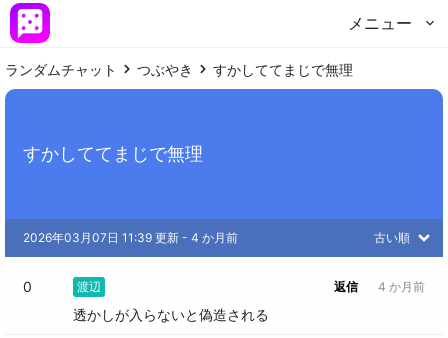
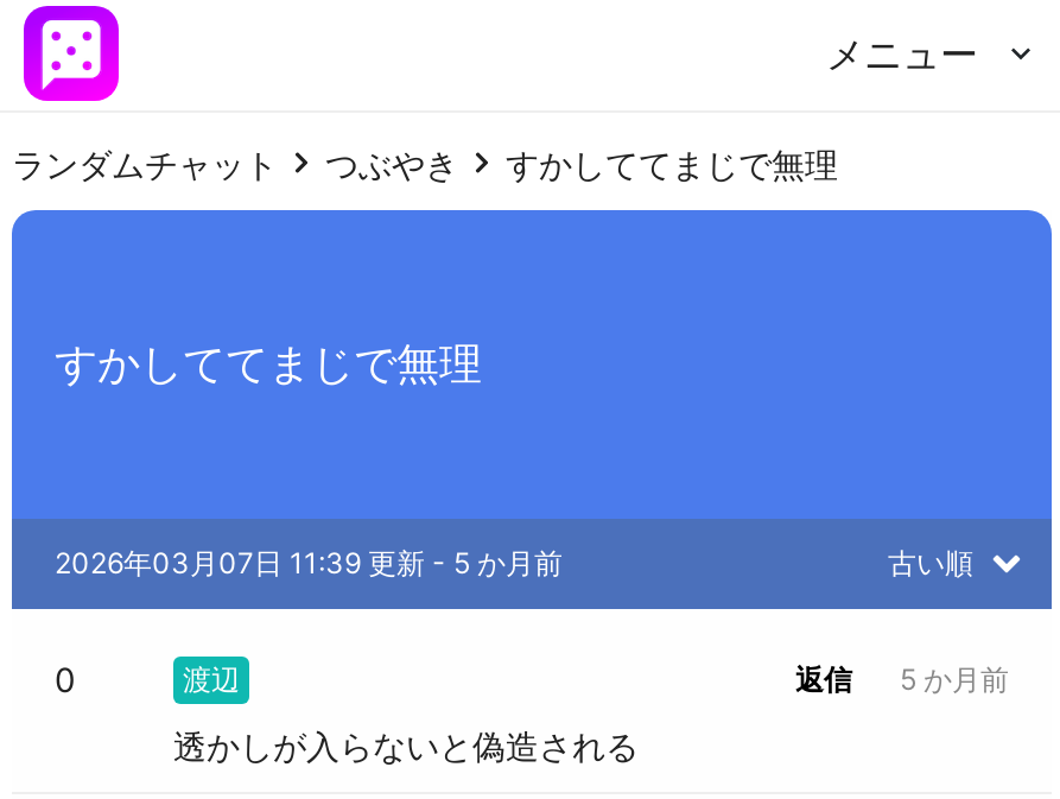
- 2026年03月07日 11:39 更新- 4 か月前
+ 2026年03月07日 11:39 更新- 5 か月前

- 返信 4 か月前
+ 返信 5 か月前
